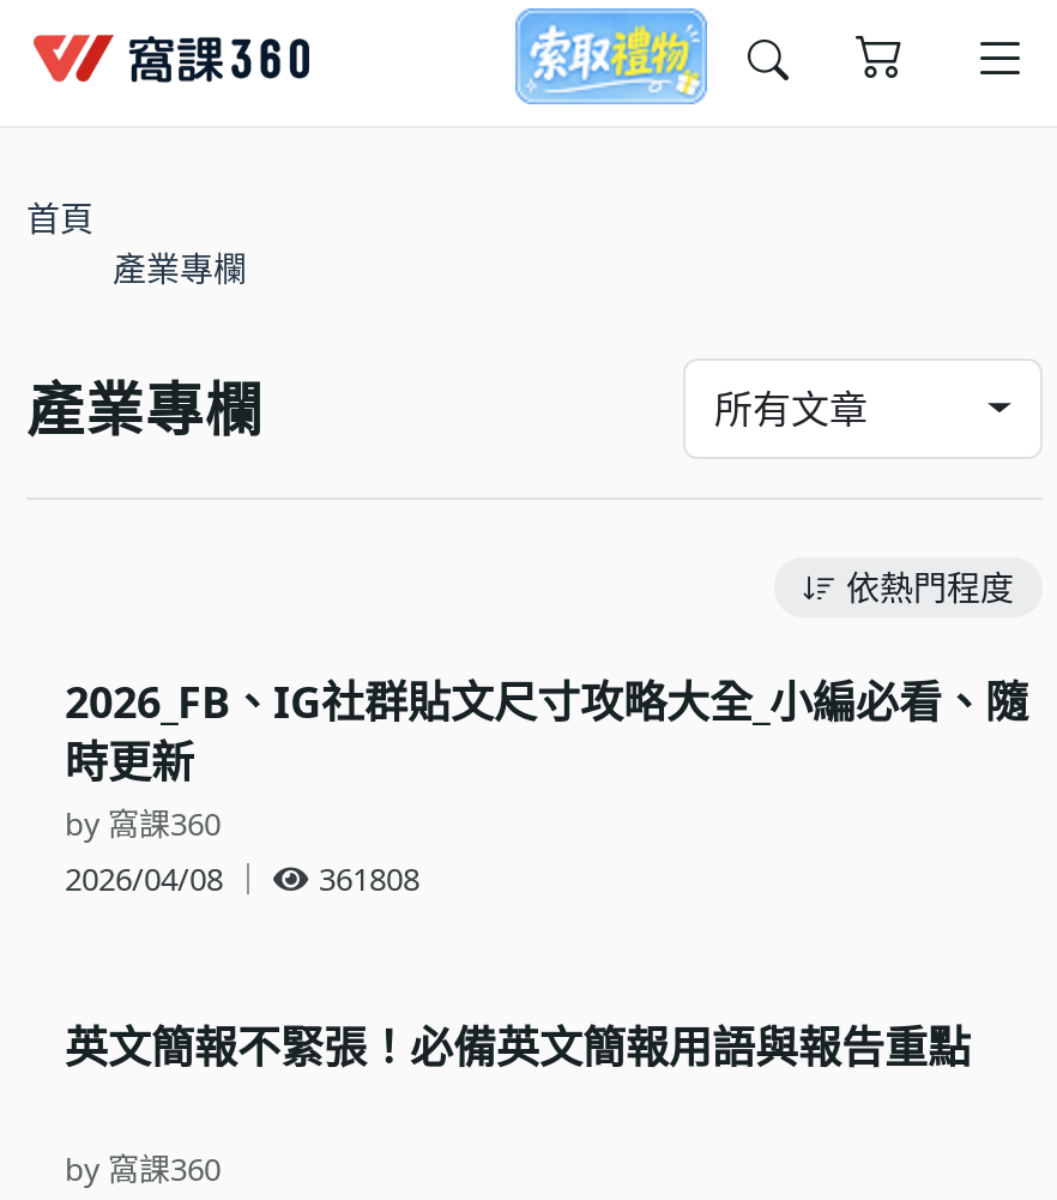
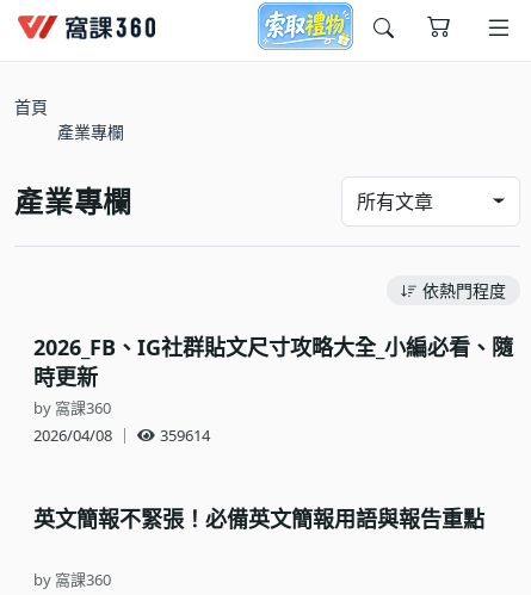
- 2026/04/08 ｜ 361808
+ 2026/04/08 ｜ 359614
